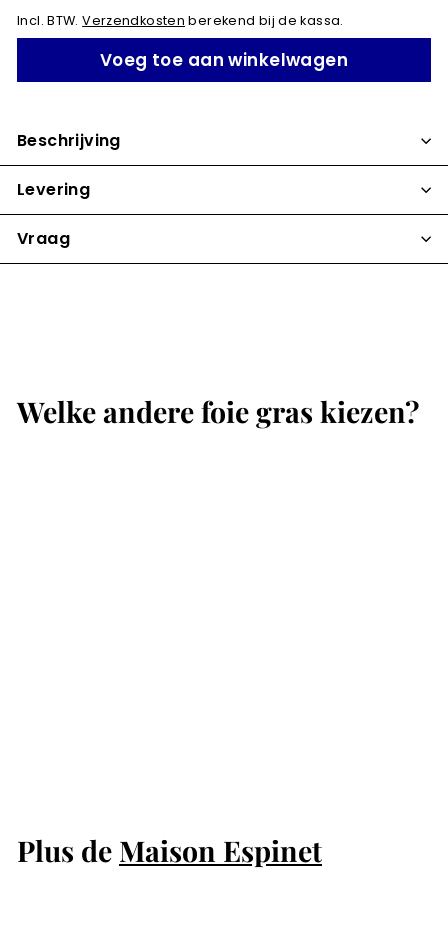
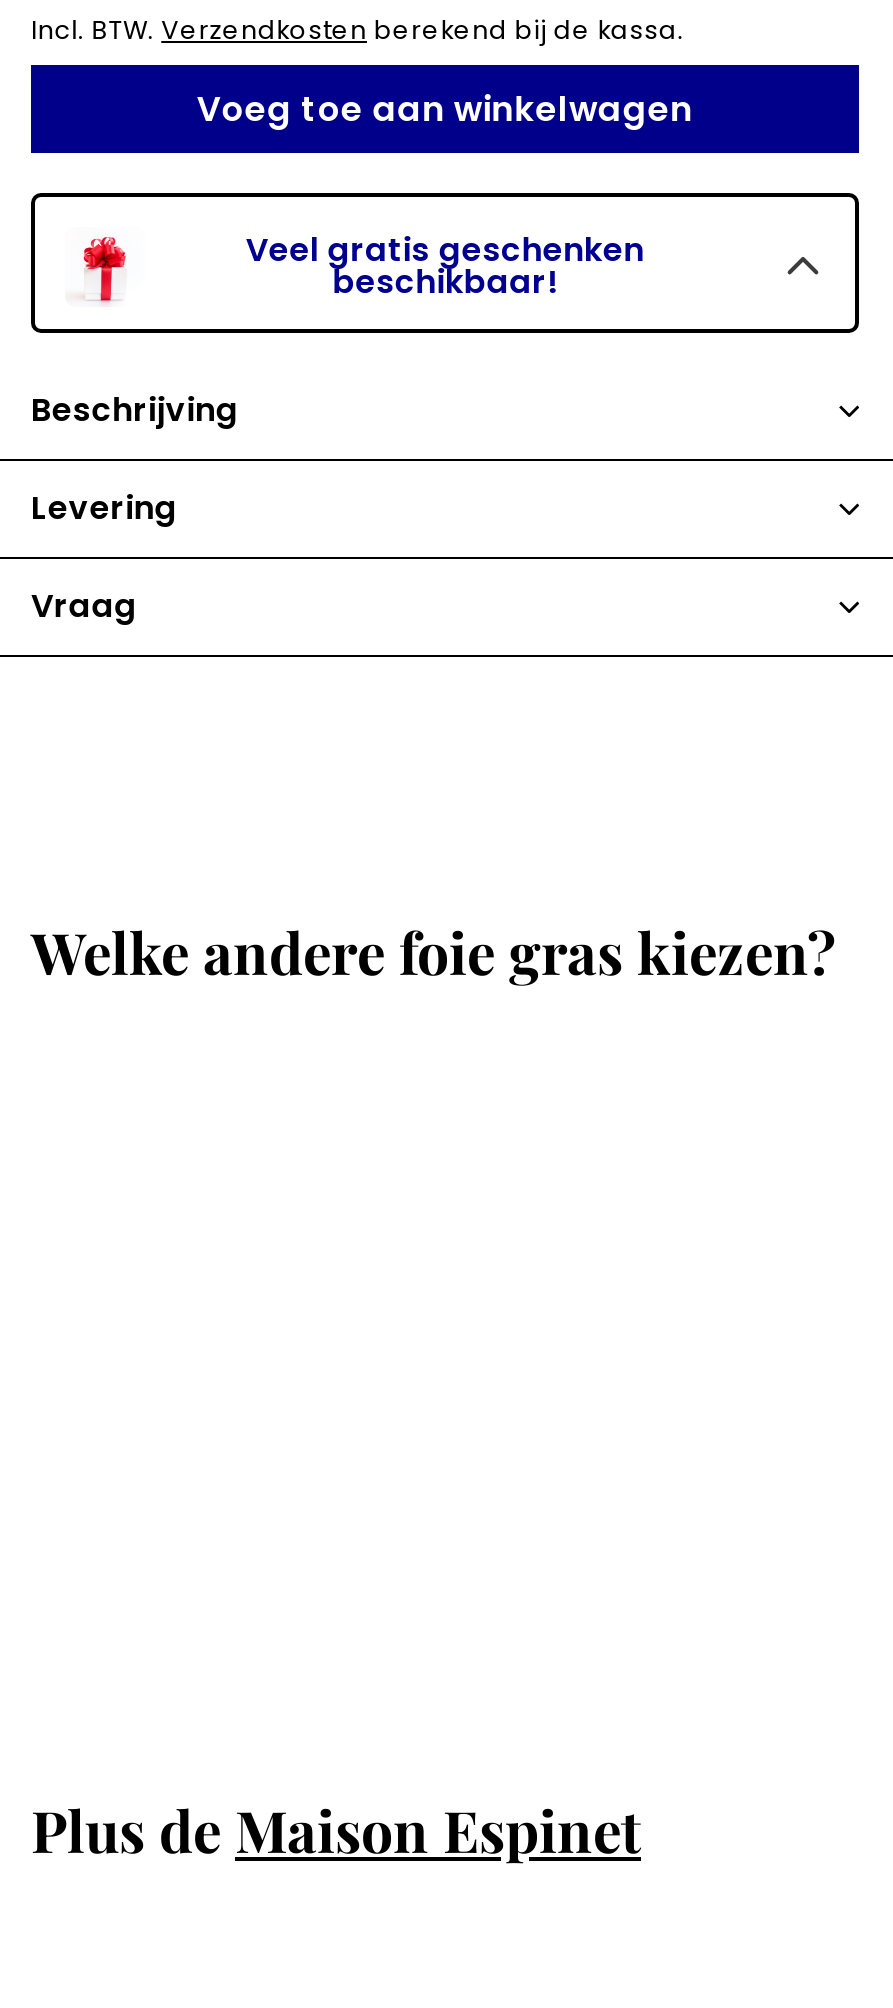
+ Veel gratis geschenken
+ beschikbaar!
